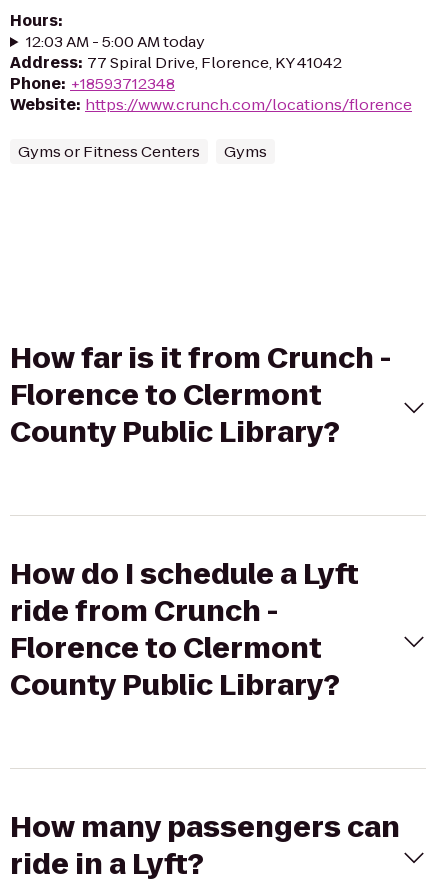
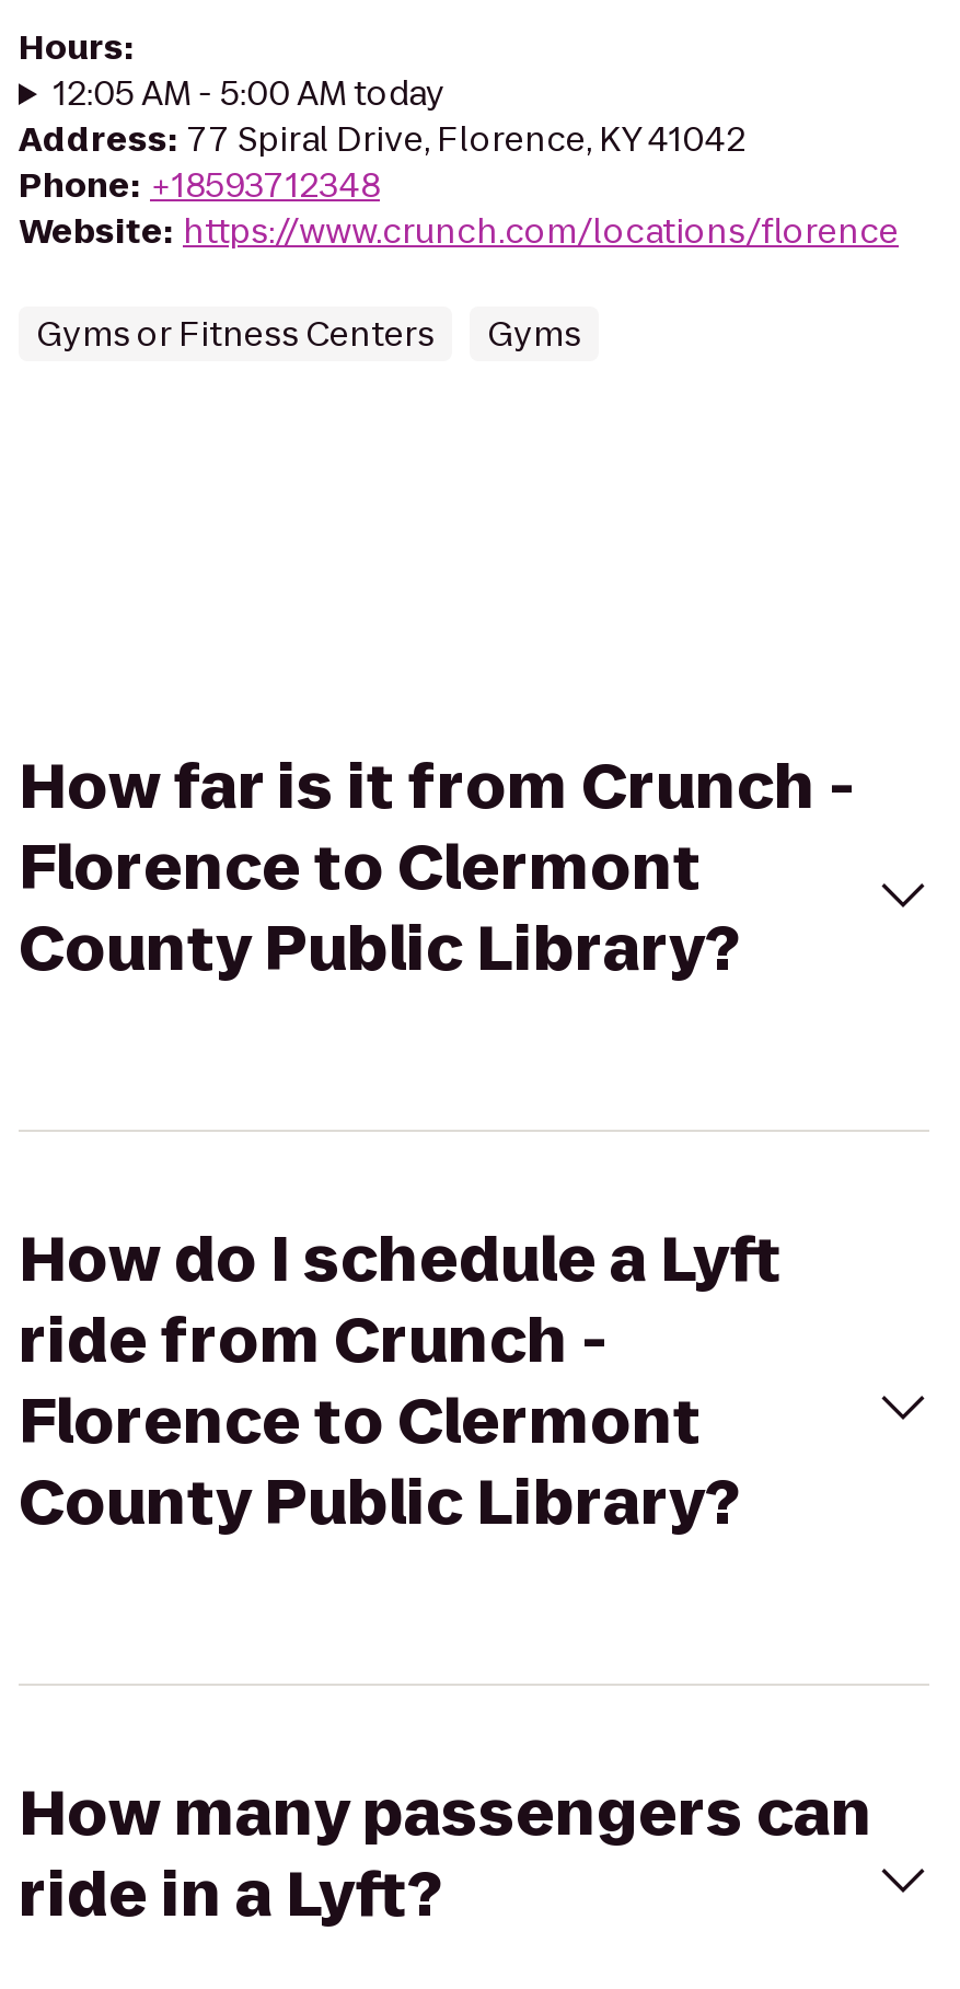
- 12:03 AM - 5:00 AM today
+ 12:05 AM - 5:00 AM today
